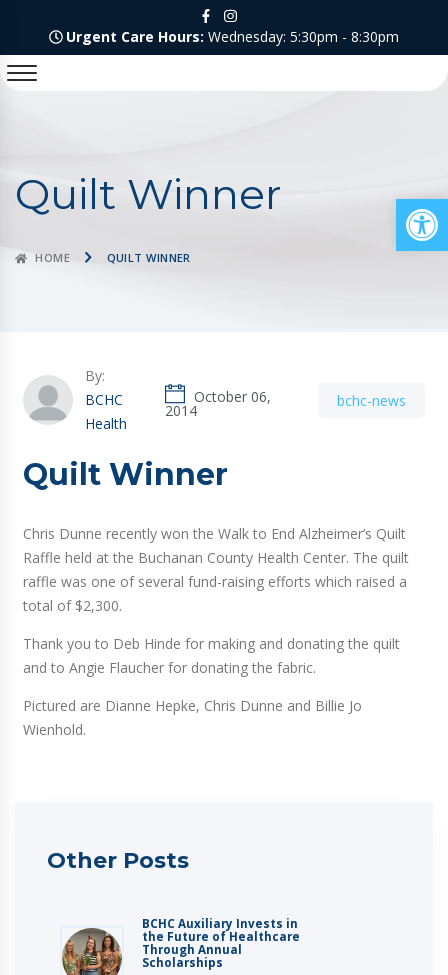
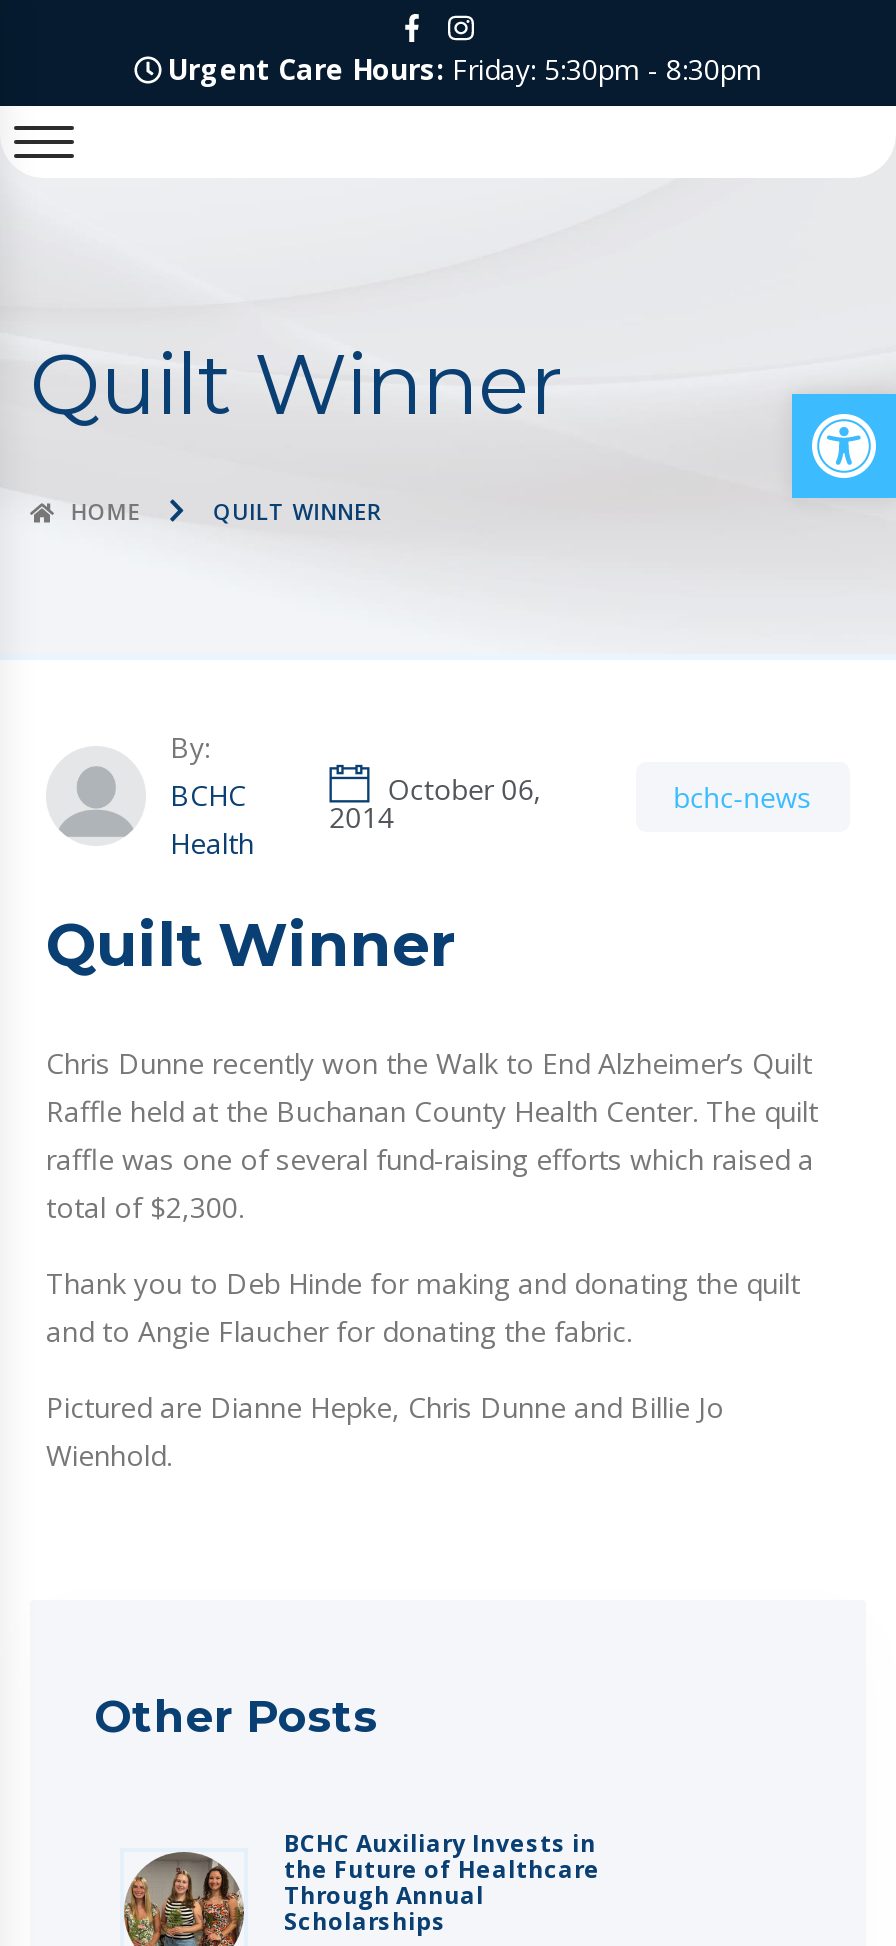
- Urgent Care Hours: Wednesday: 5:30pm - 8:30pm
+ Urgent Care Hours: Friday: 5:30pm - 8:30pm
